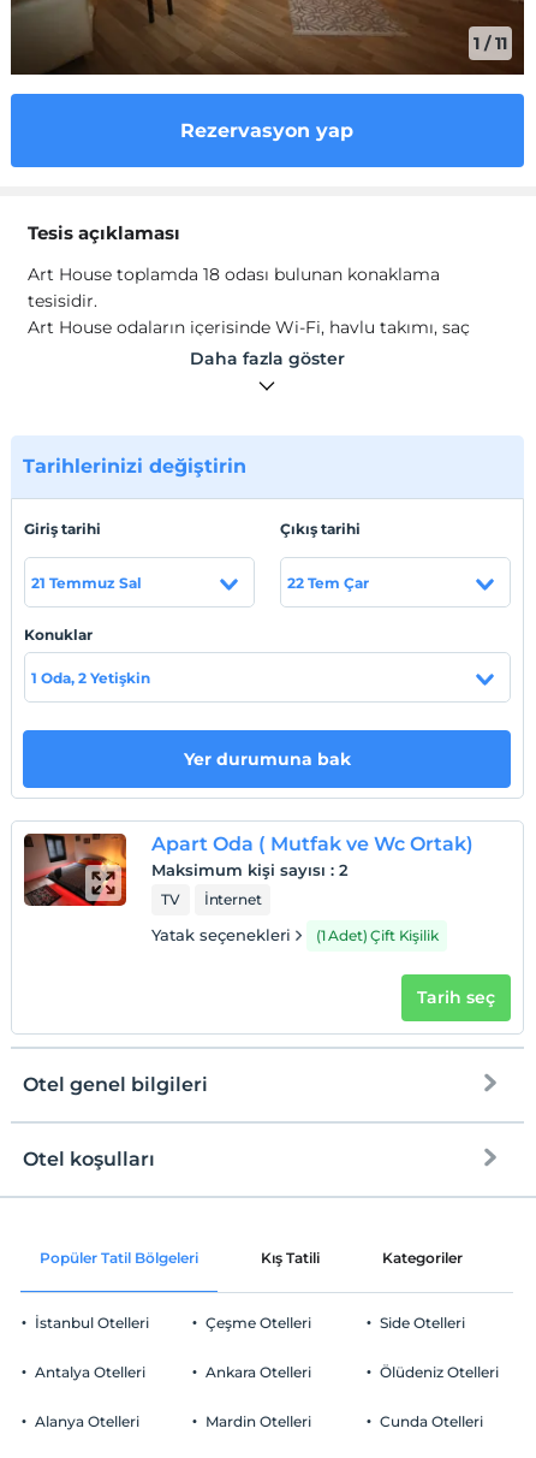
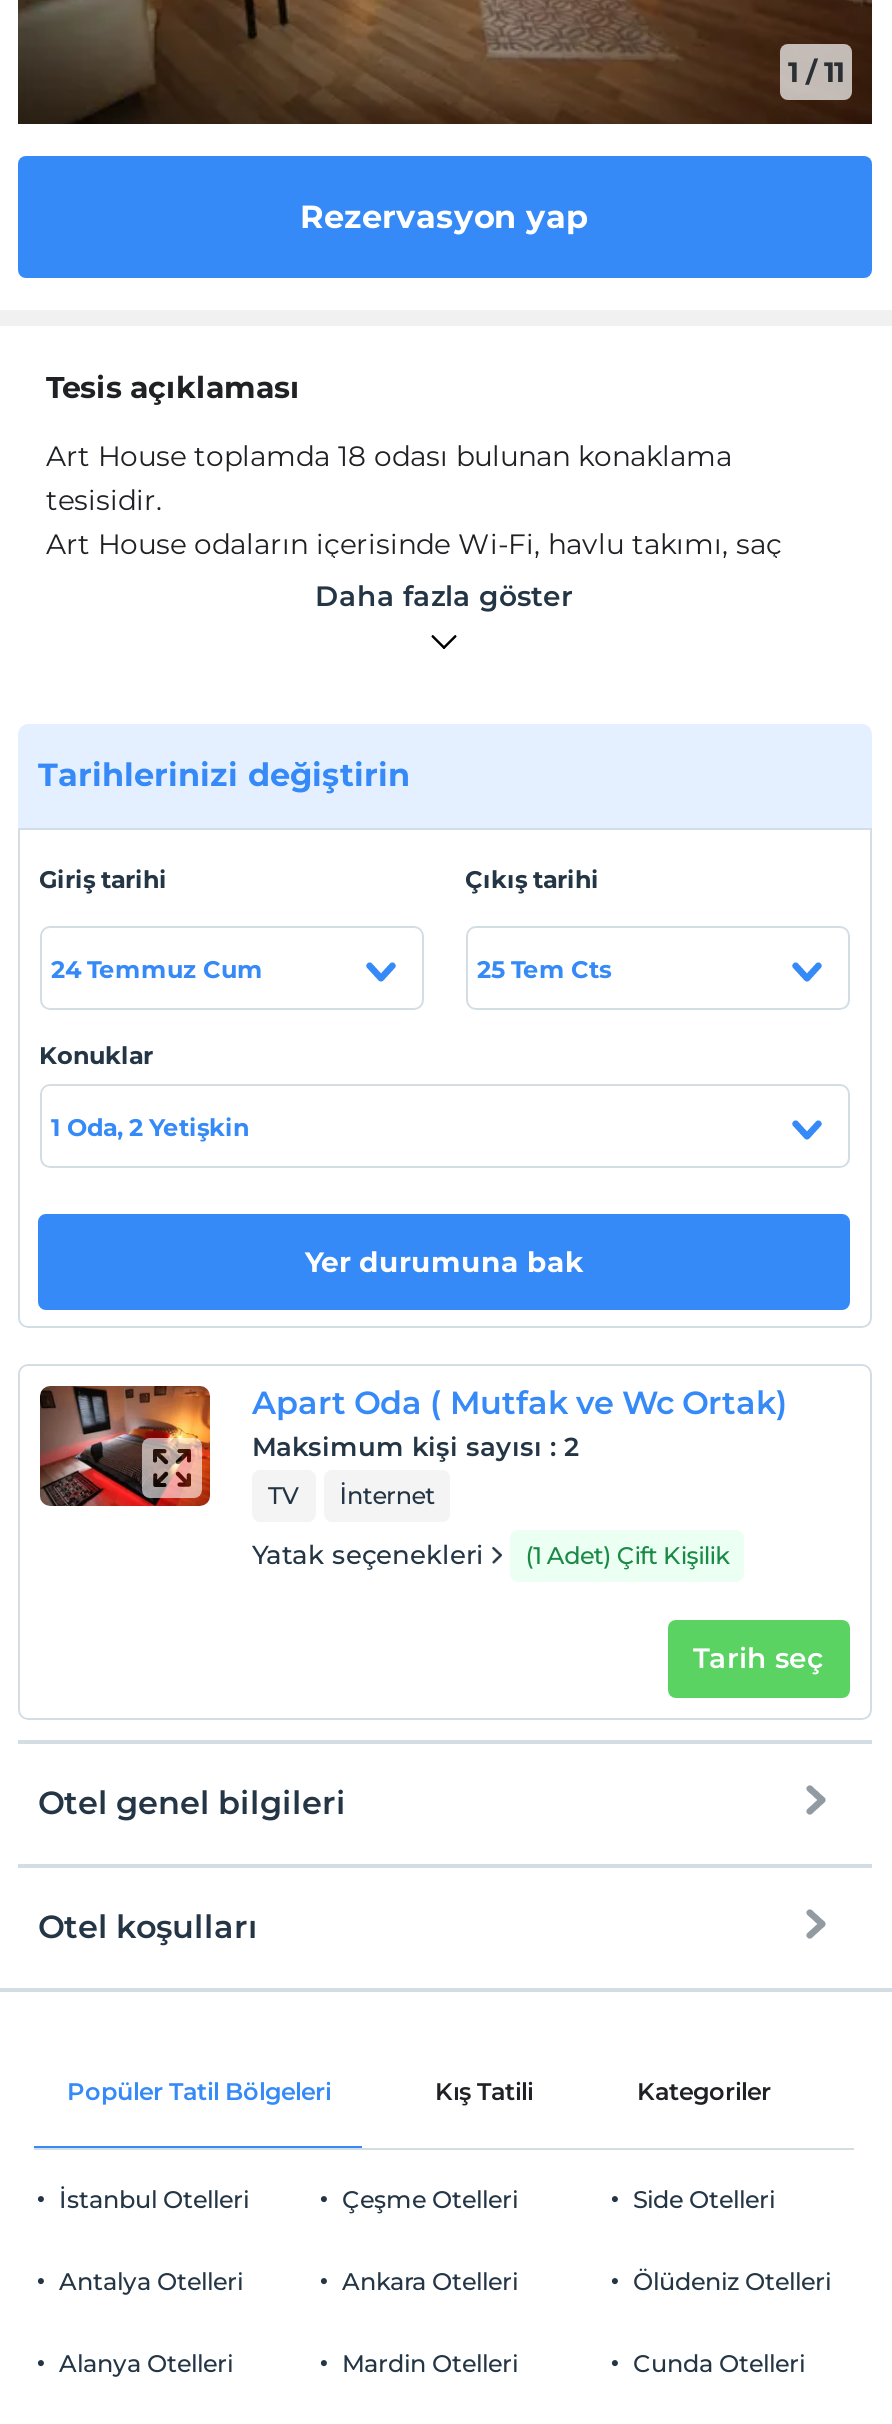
- 21 Temmuz Sal
+ 24 Temmuz Cum

- 22 Tem Çar
+ 25 Tem Cts
